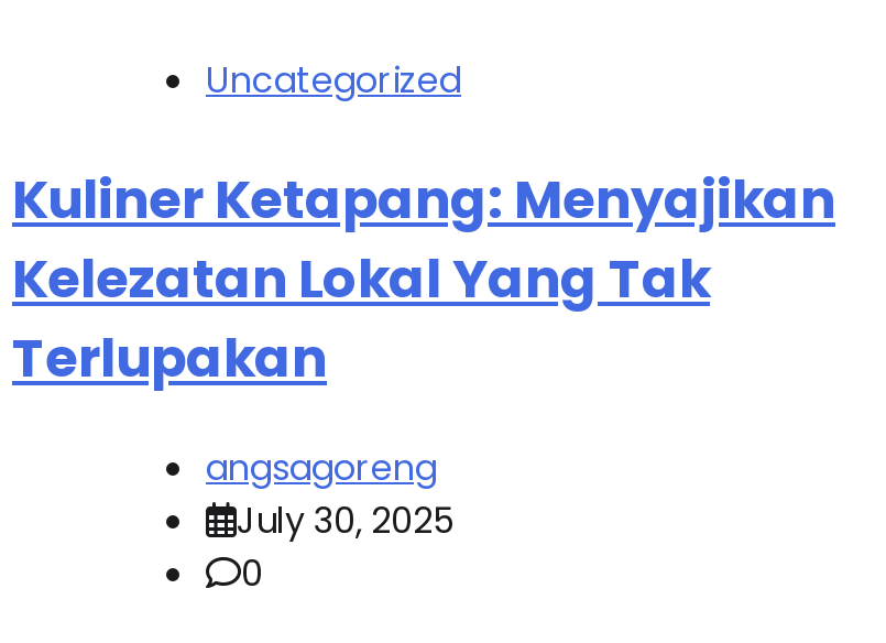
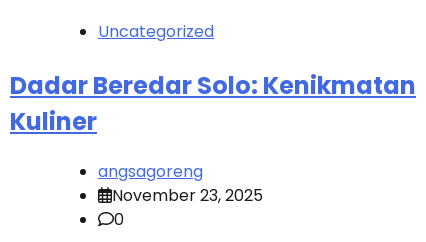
- Kuliner Ketapang: Menyajikan
- Kelezatan Lokal Yang Tak
- Terlupakan
+ Dadar Beredar Solo: Kenikmatan
+ Kuliner

- July 30, 2025
+ November 23, 2025
